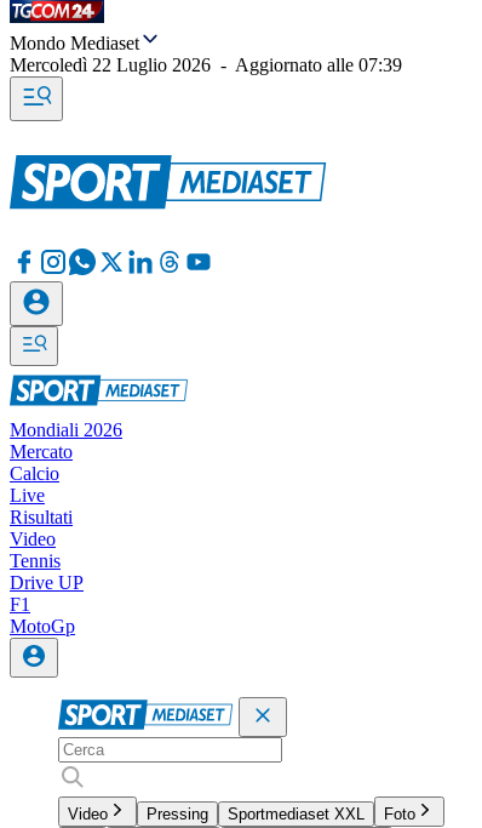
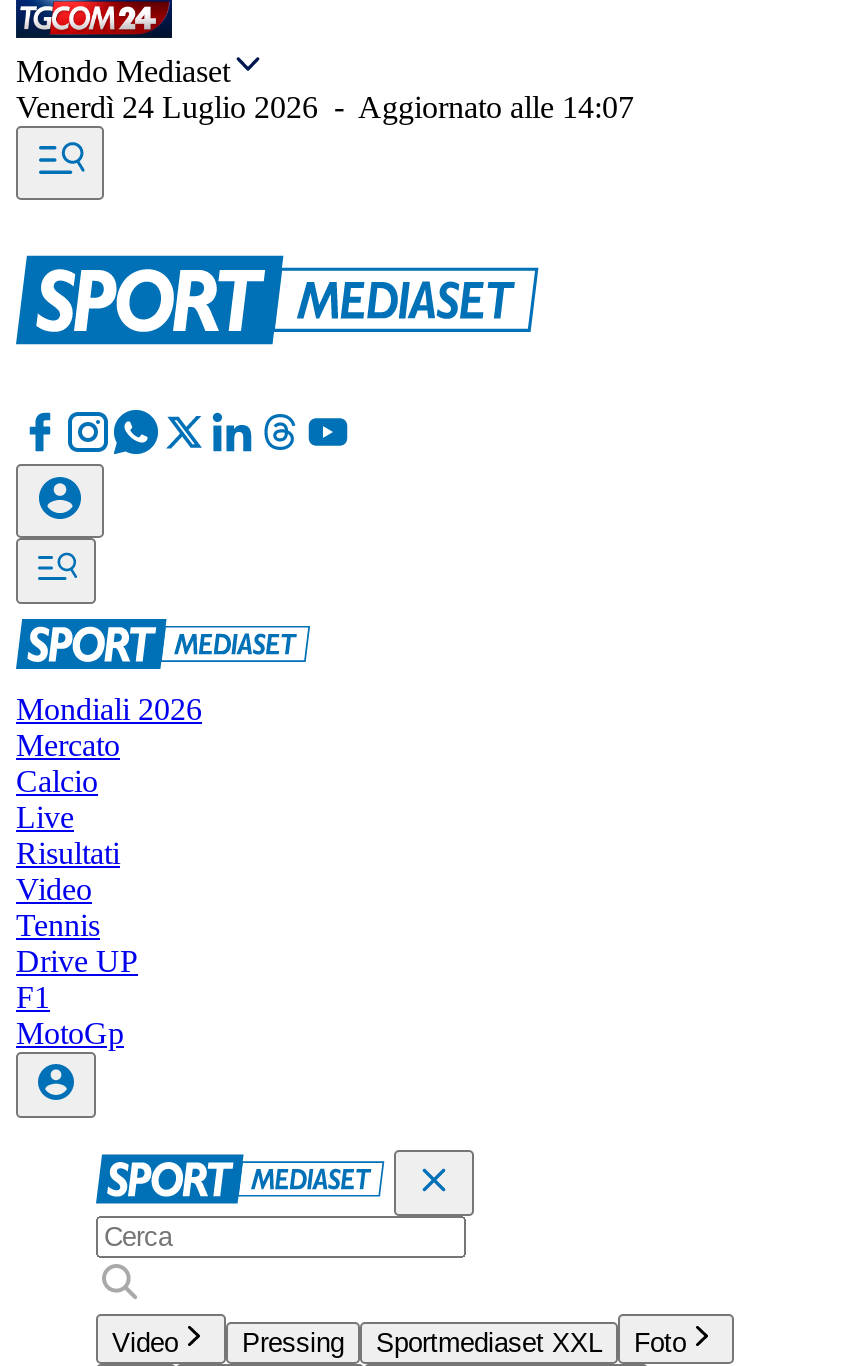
- Mercoledì 22 Luglio 2026 - Aggiornato alle 07:39
+ Venerdì 24 Luglio 2026 - Aggiornato alle 14:07
